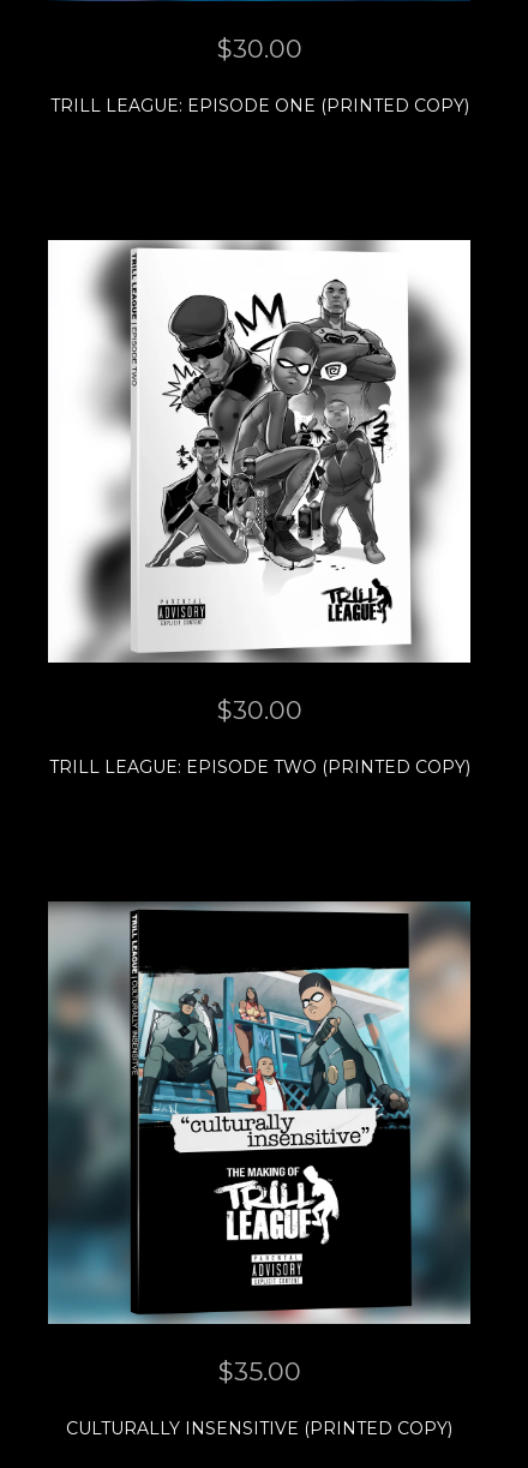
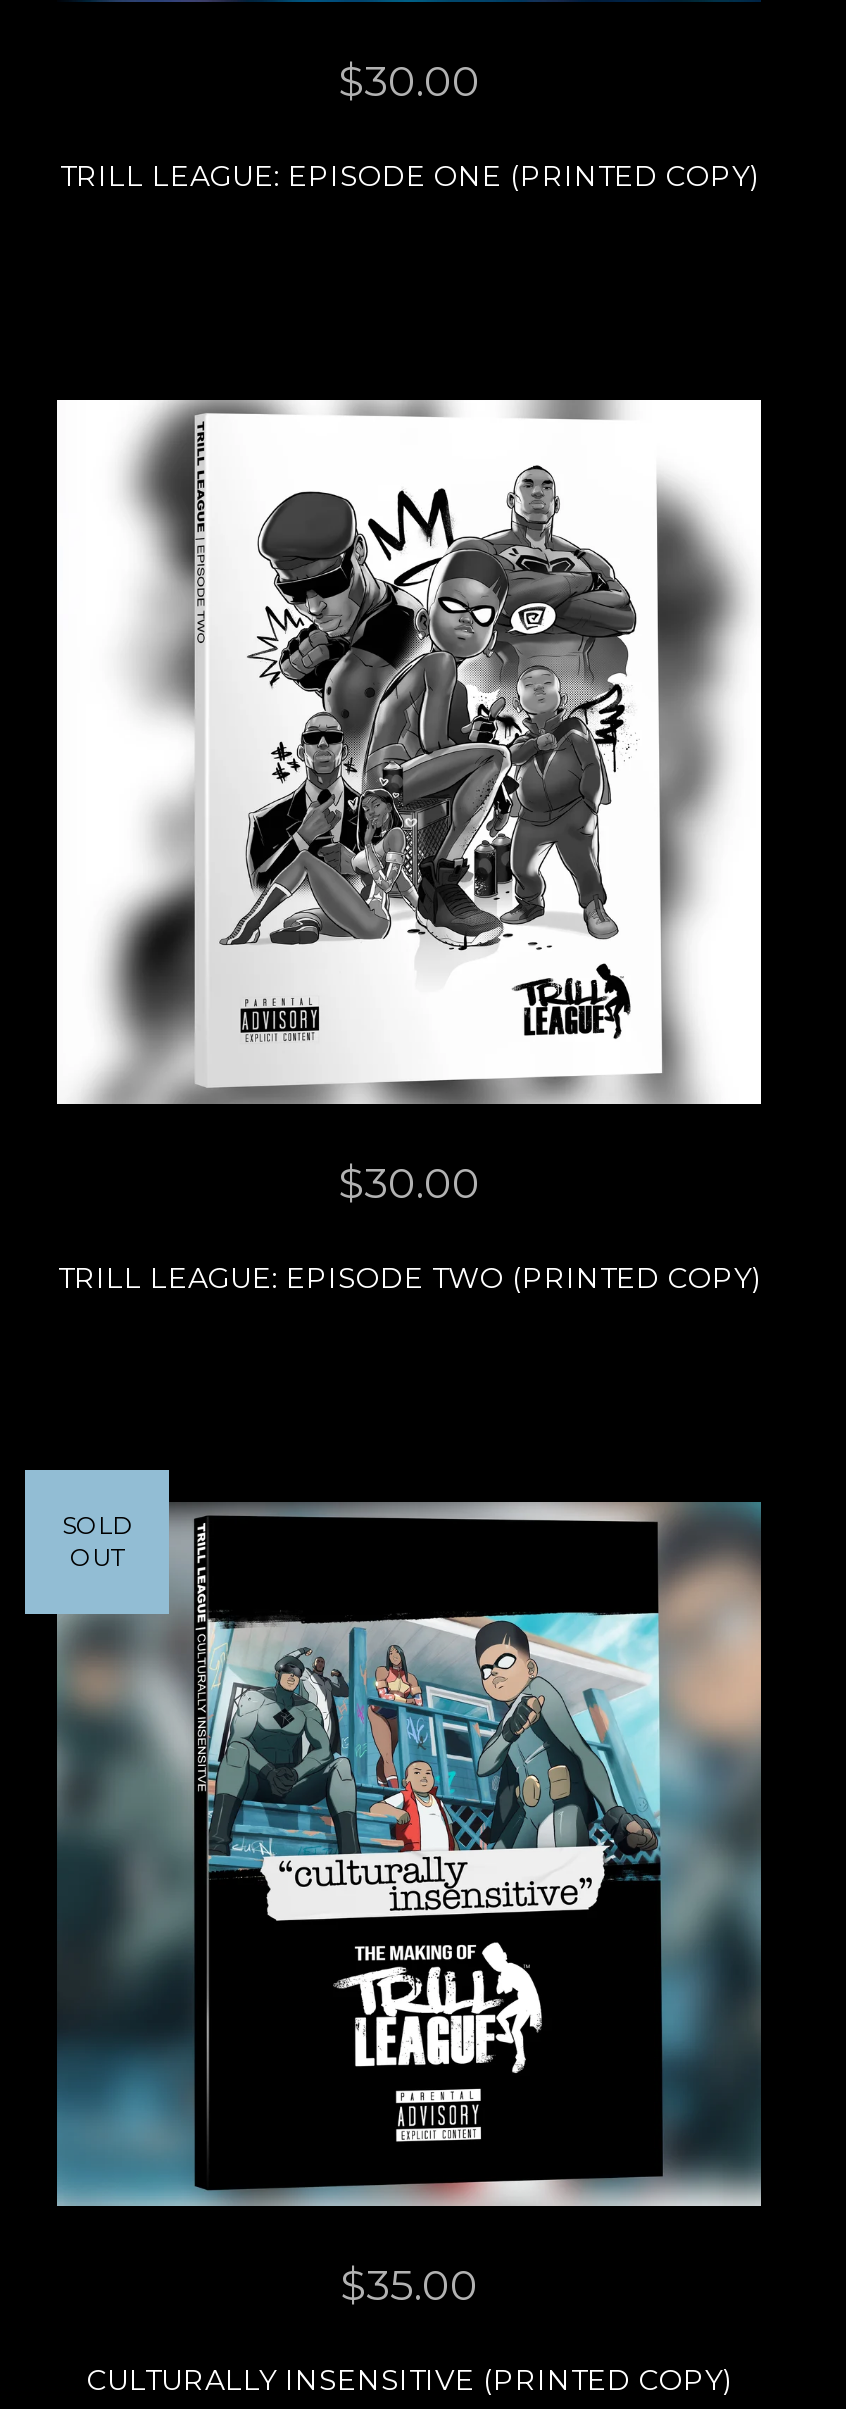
+ SOLD
+ OUT

- [image]
+ [image]
